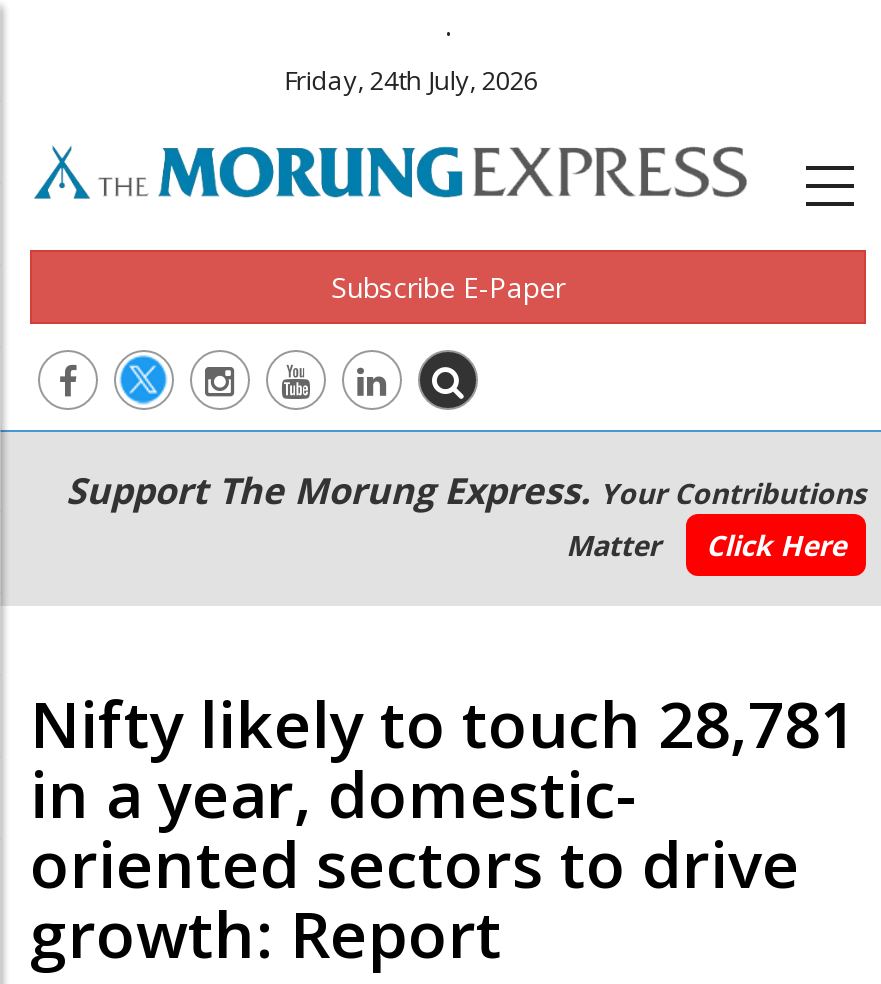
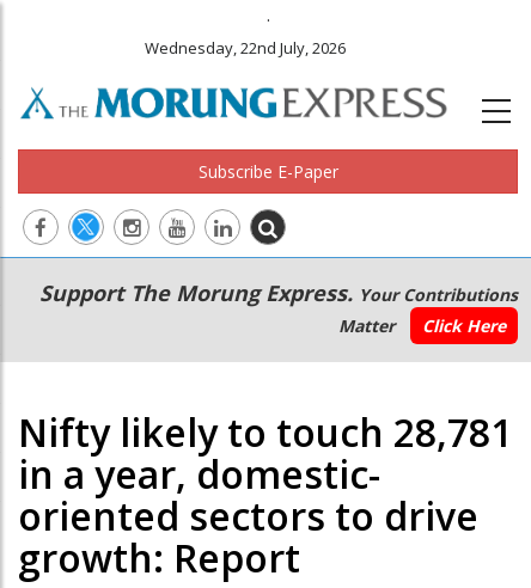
- Friday, 24th July, 2026
+ Wednesday, 22nd July, 2026
